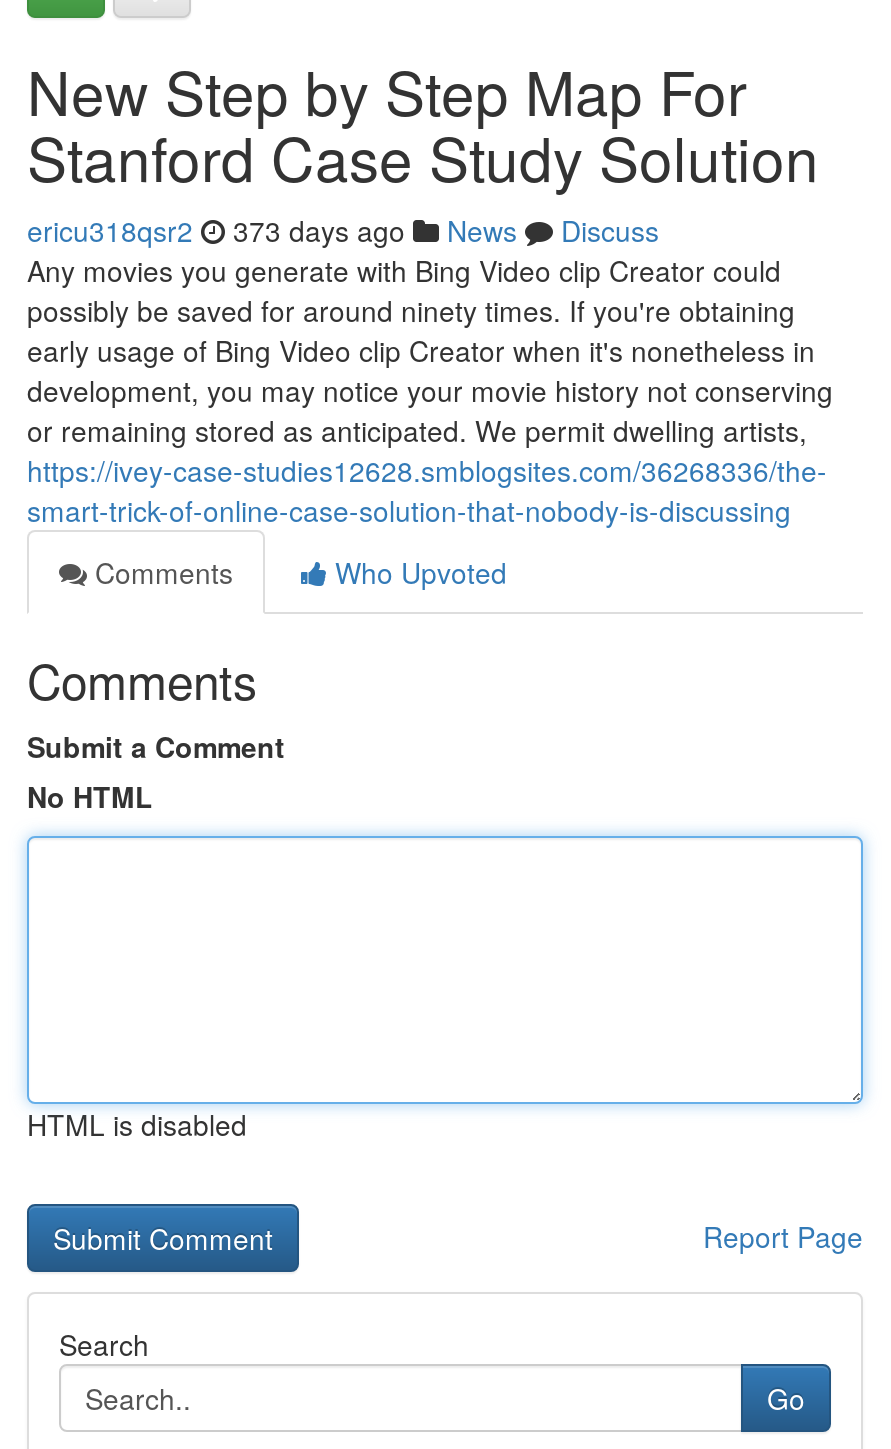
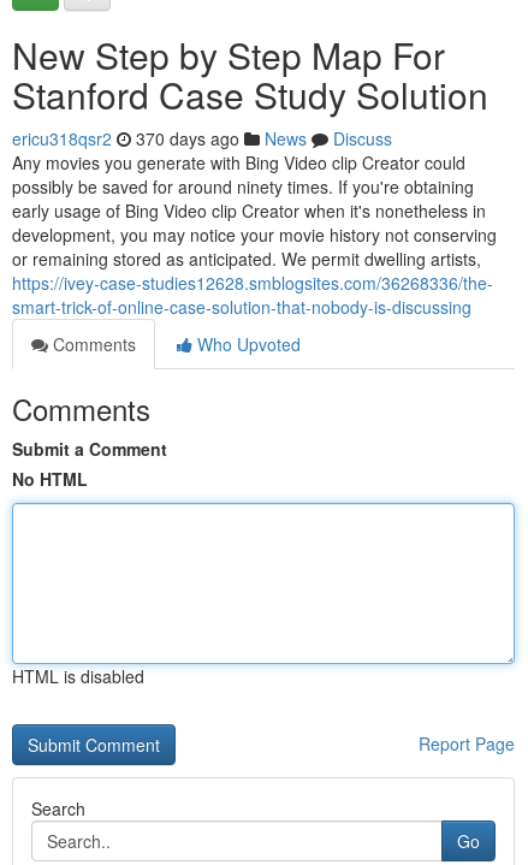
- ericu318qsr2 373 days ago News Discuss
+ ericu318qsr2 370 days ago News Discuss
